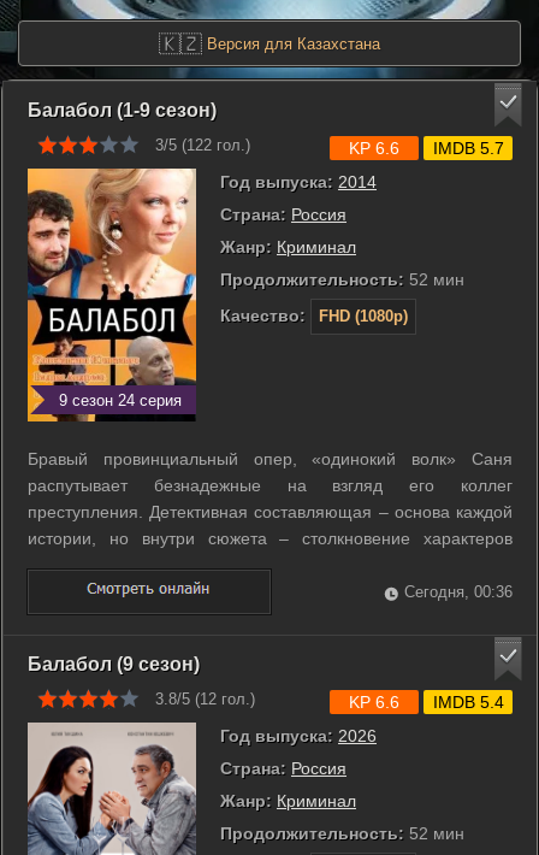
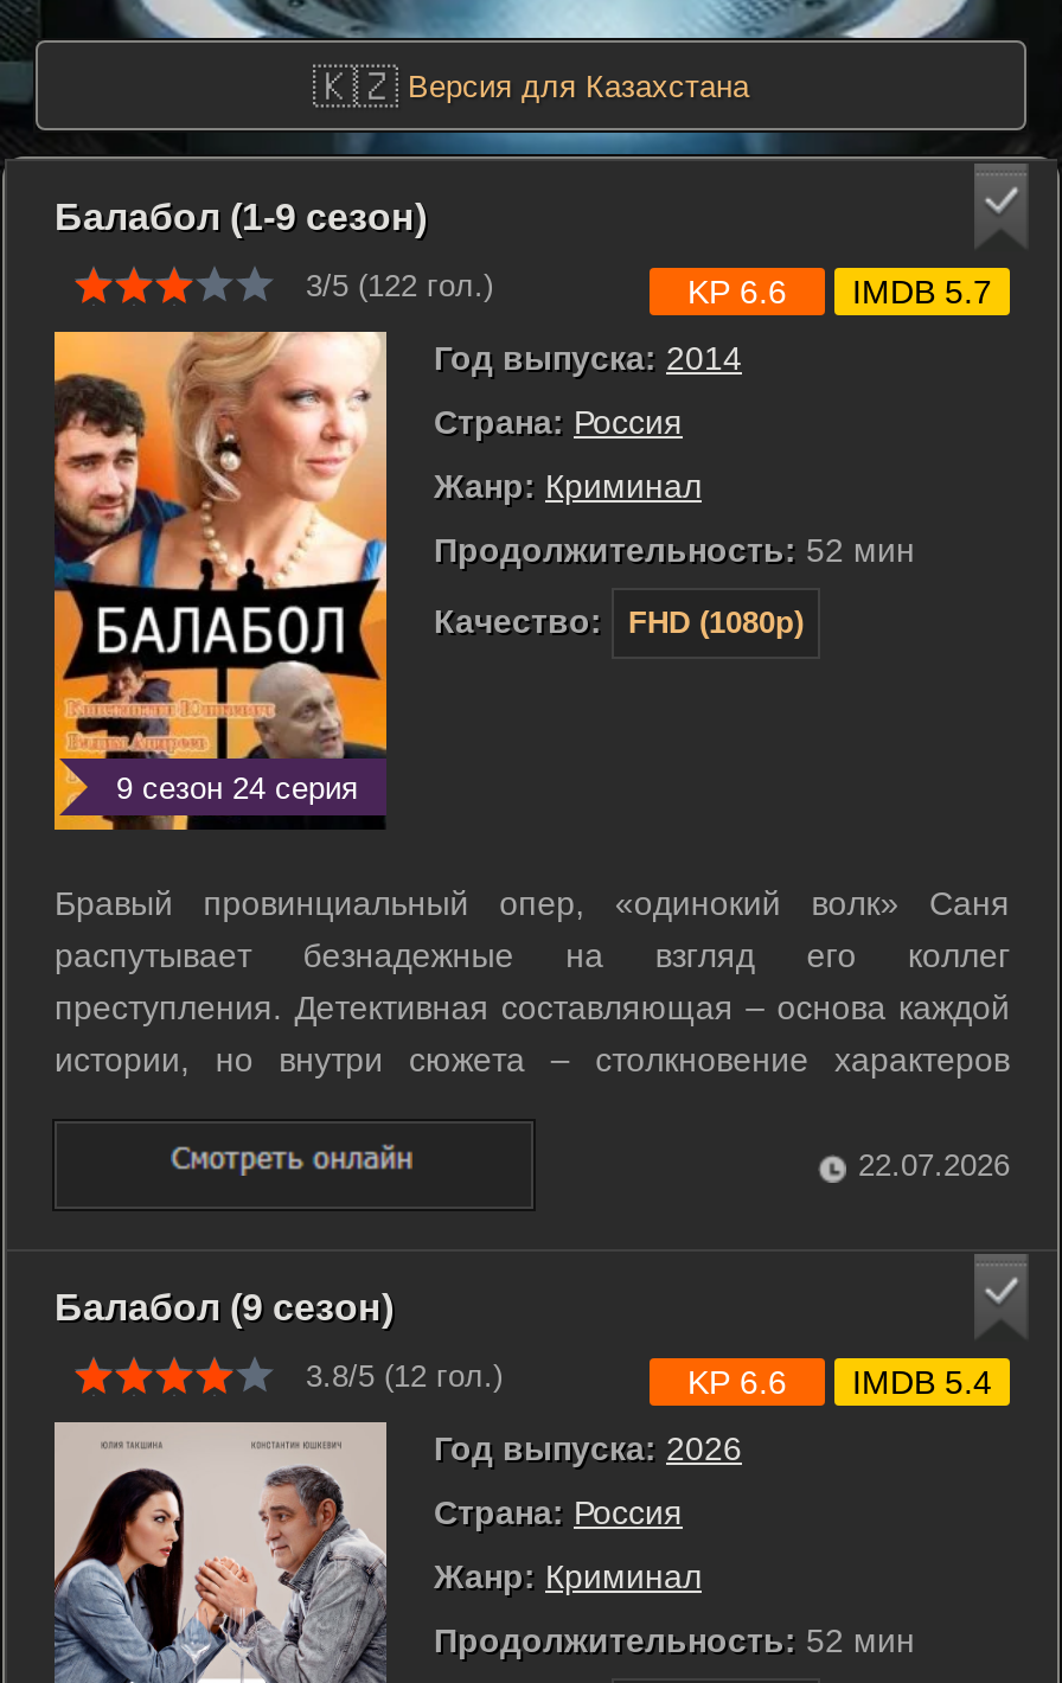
- Сегодня, 00:36
+ 22.07.2026
